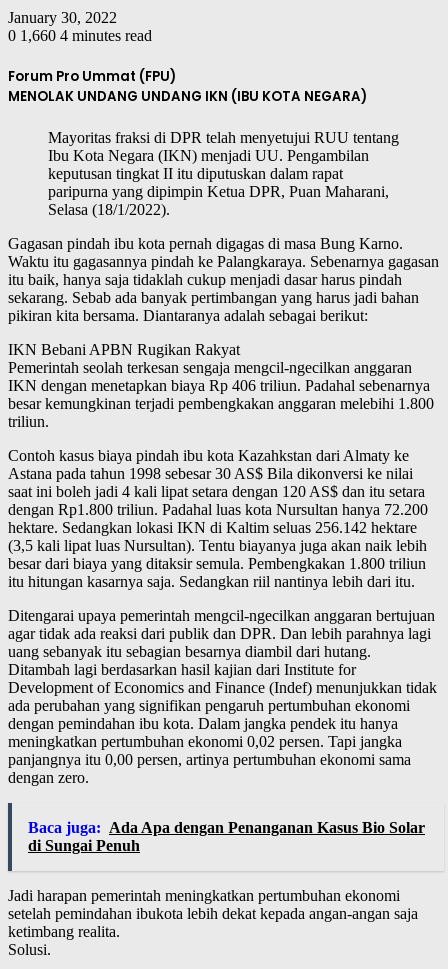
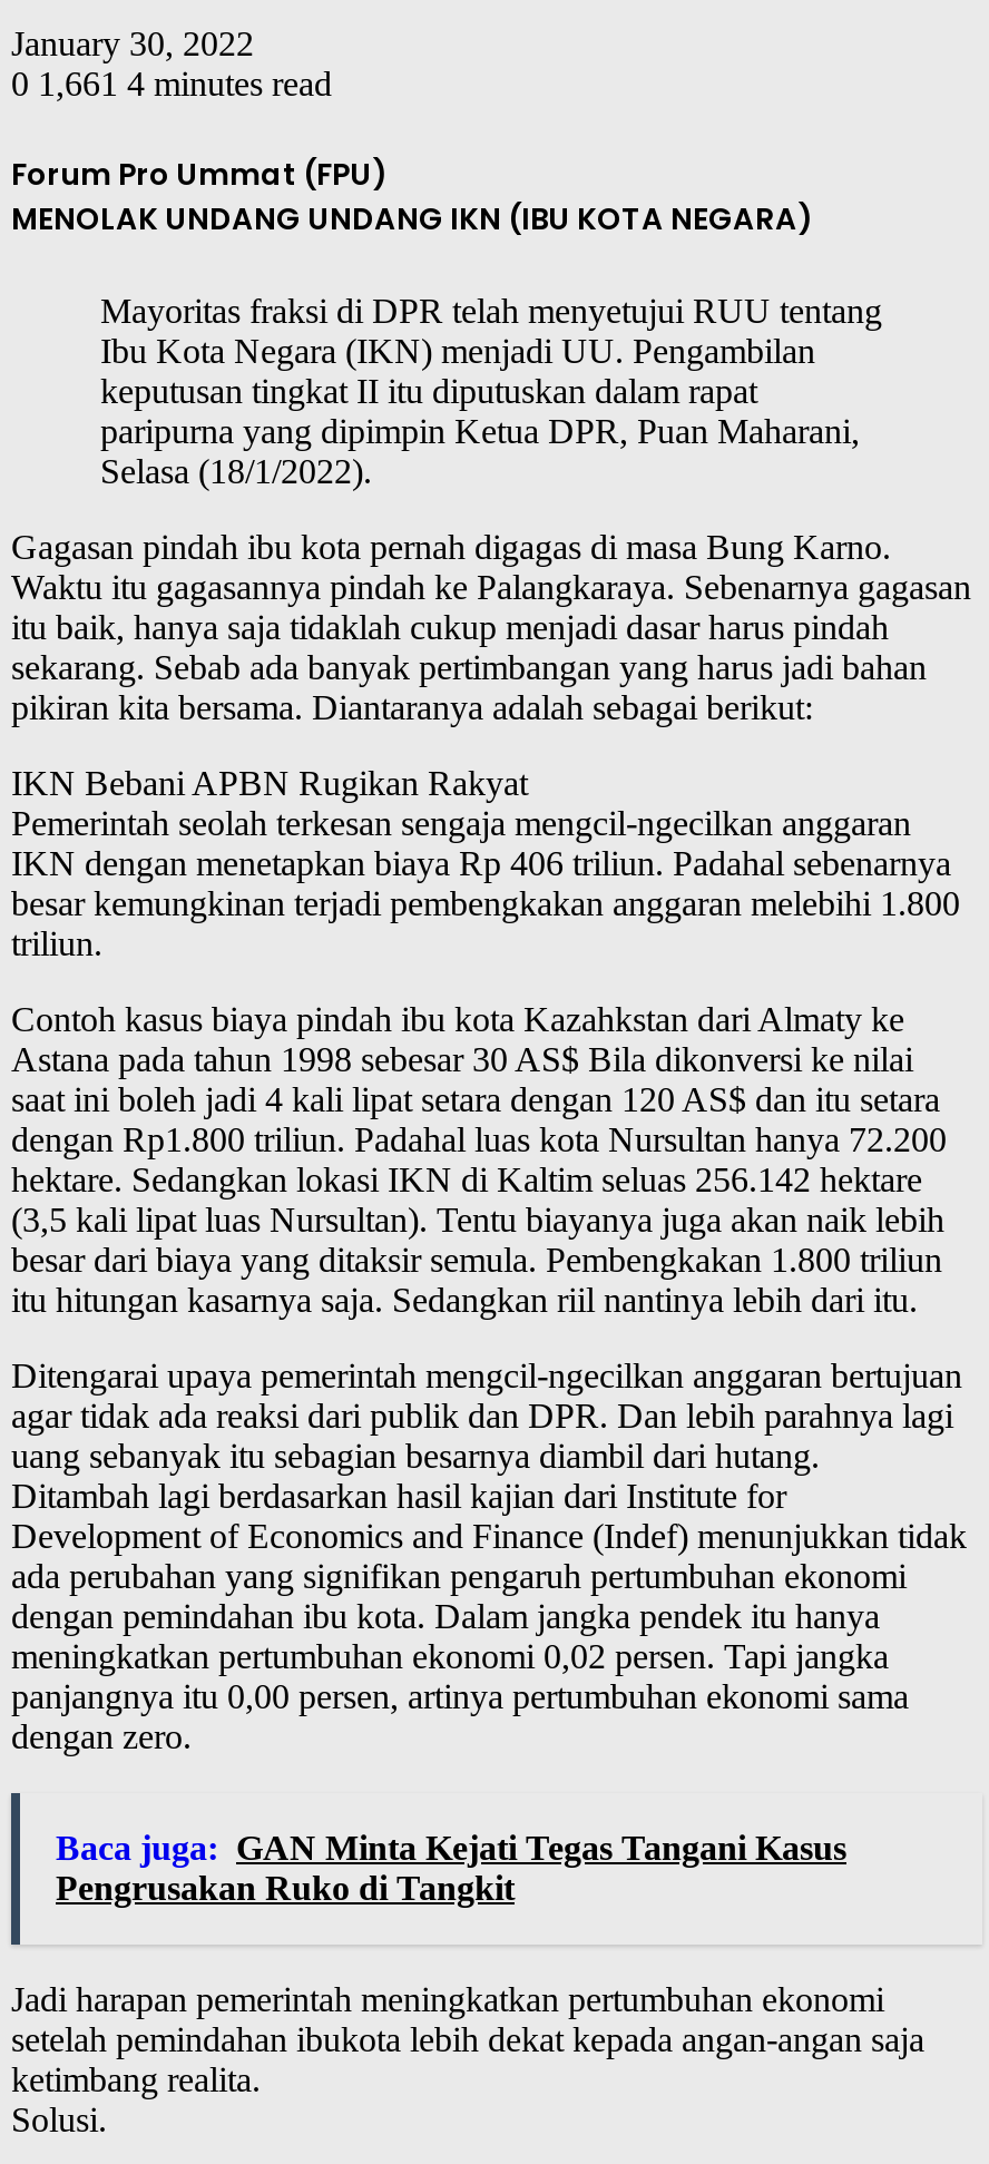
- 0 1,660 4 minutes read
+ 0 1,661 4 minutes read

- Baca juga: Ada Apa dengan Penanganan Kasus Bio Solar
- di Sungai Penuh
+ Baca juga: GAN Minta Kejati Tegas Tangani Kasus
+ Pengrusakan Ruko di Tangkit
